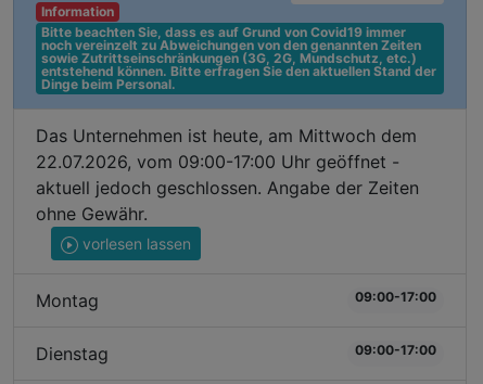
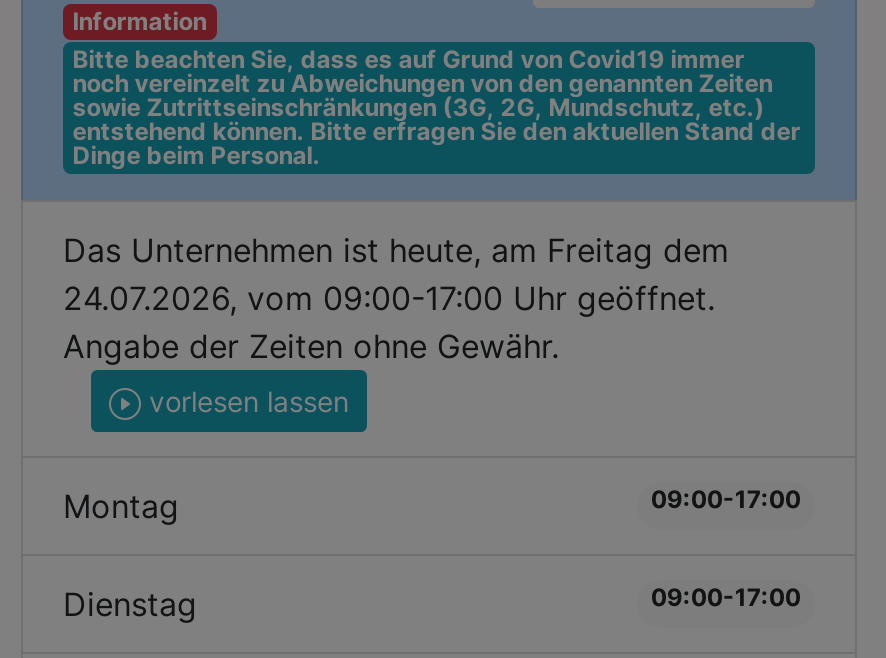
- Das Unternehmen ist heute, am Mittwoch dem
- 22.07.2026, vom 09:00-17:00 Uhr geöffnet -
- aktuell jedoch geschlossen. Angabe der Zeiten
- ohne Gewähr.
+ Das Unternehmen ist heute, am Freitag dem
+ 24.07.2026, vom 09:00-17:00 Uhr geöffnet.
+ Angabe der Zeiten ohne Gewähr.
